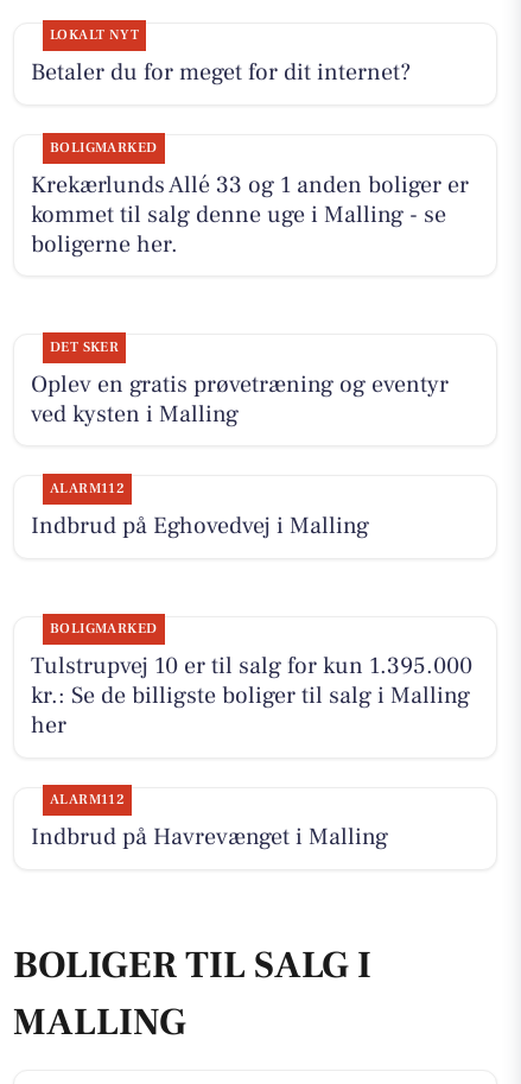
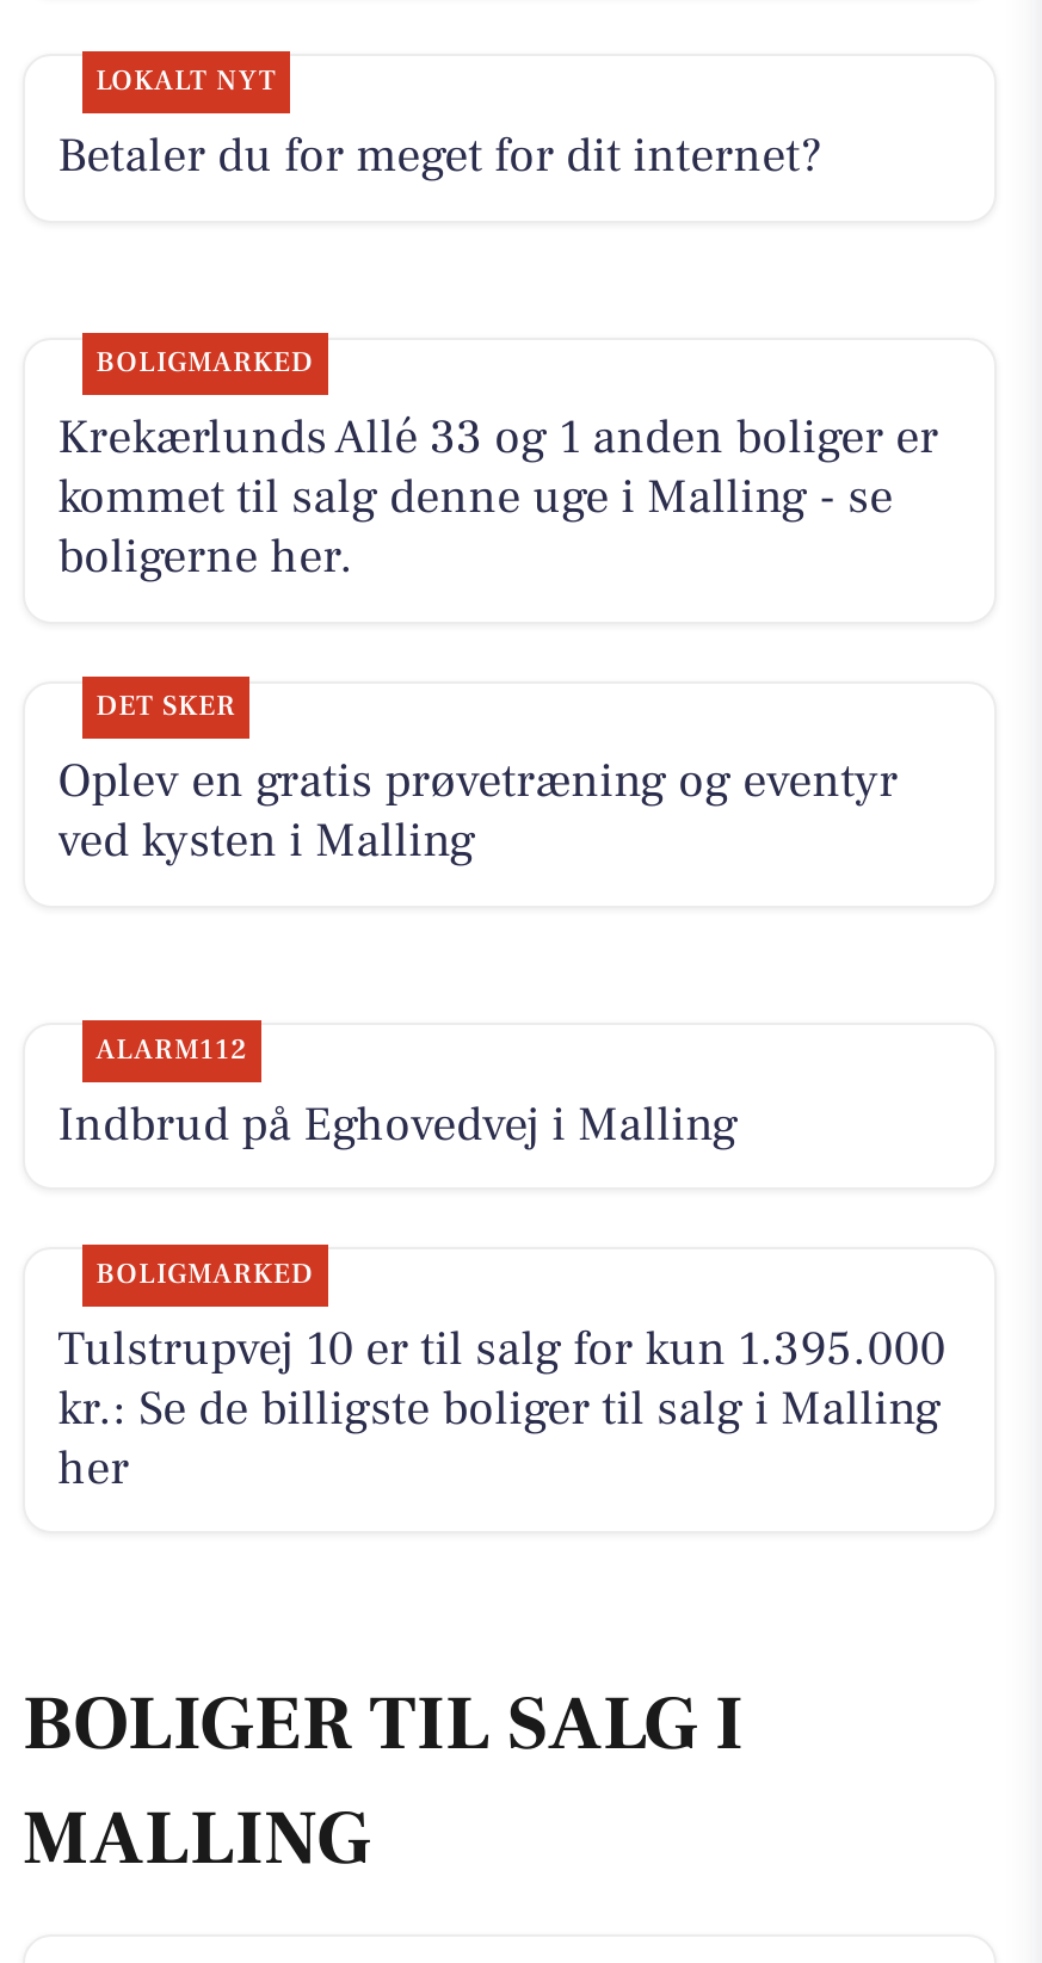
moved down: BOLIGMARKED | Krekærlunds Allé 33 og 1 anden boliger er | kommet til salg denne uge i Malling - se | boligerne her.

moved down: ALARM112 | Indbrud på Eghovedvej i Malling

- ALARM112
- Indbrud på Havrevænget i Malling
